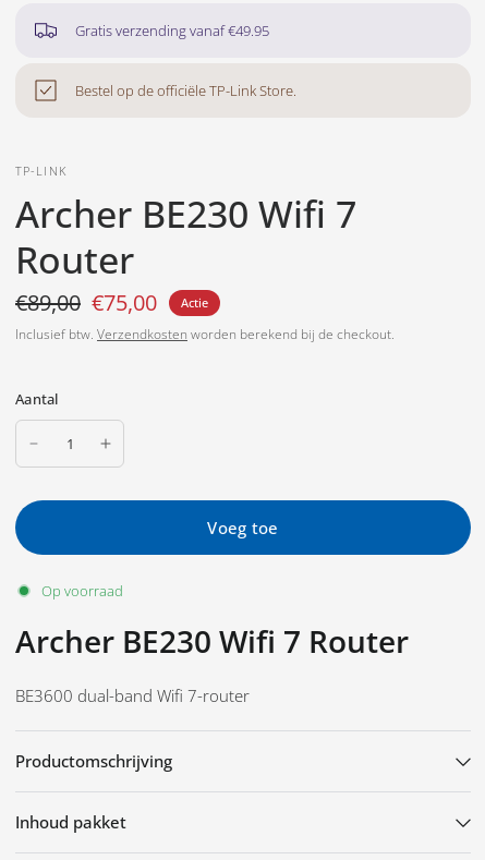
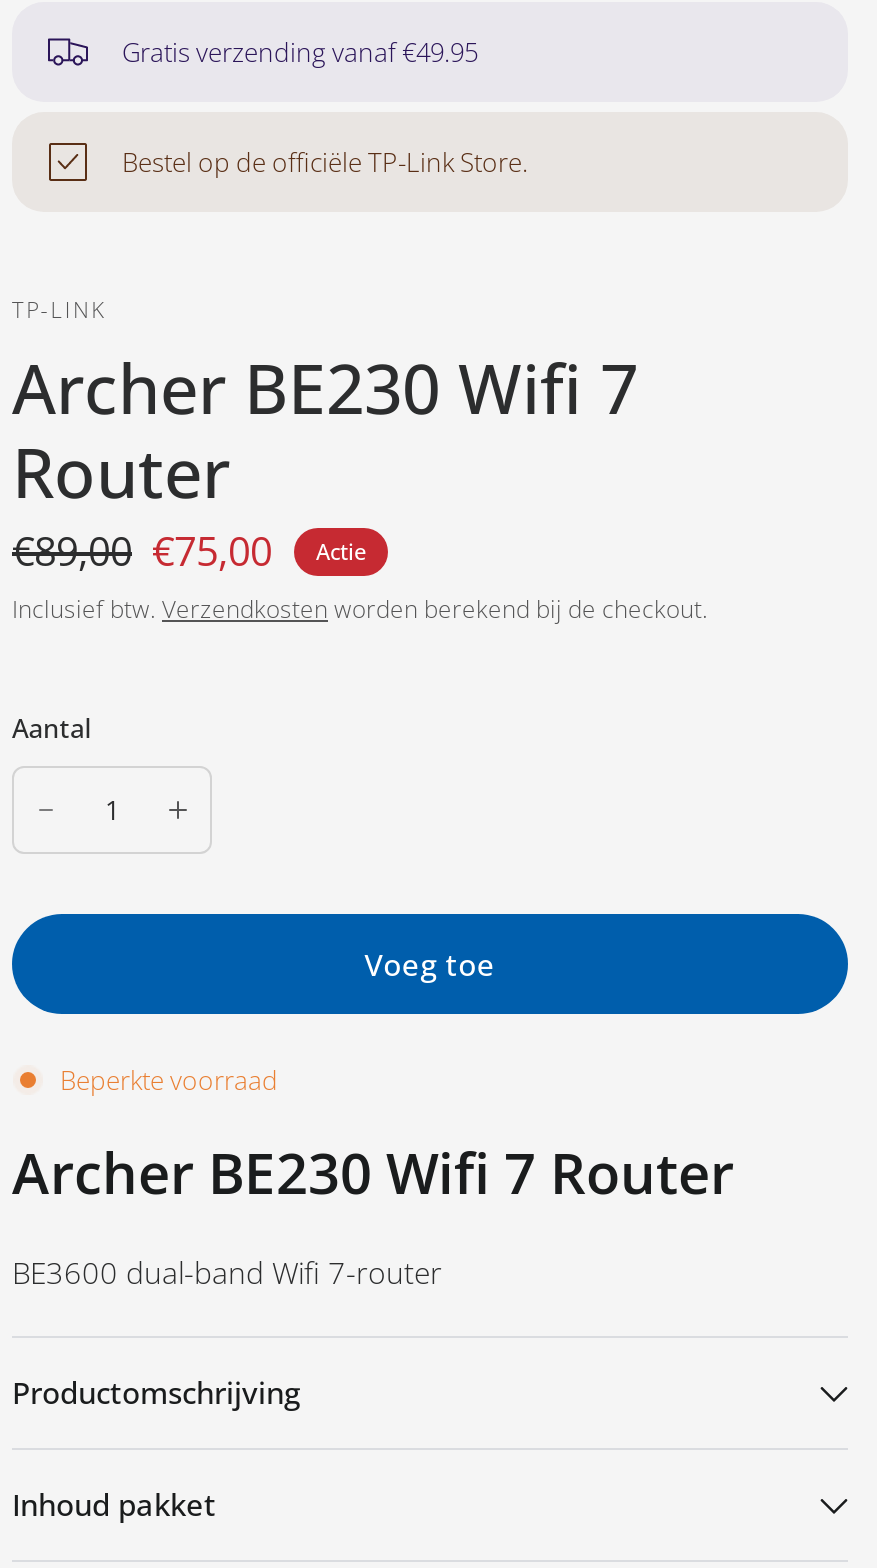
- Op voorraad
+ Beperkte voorraad
